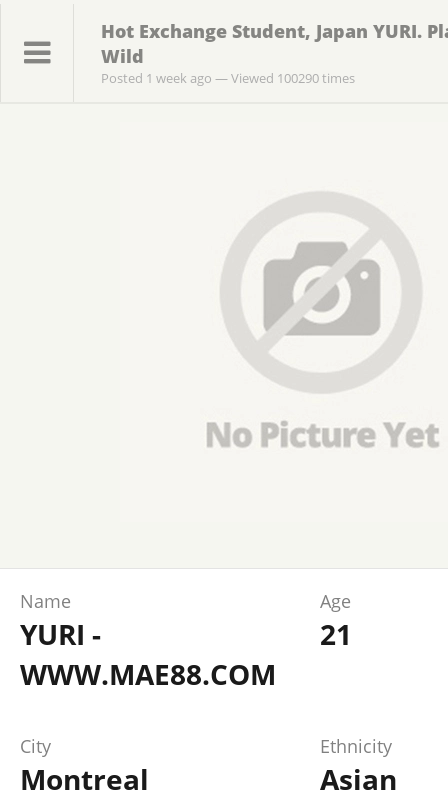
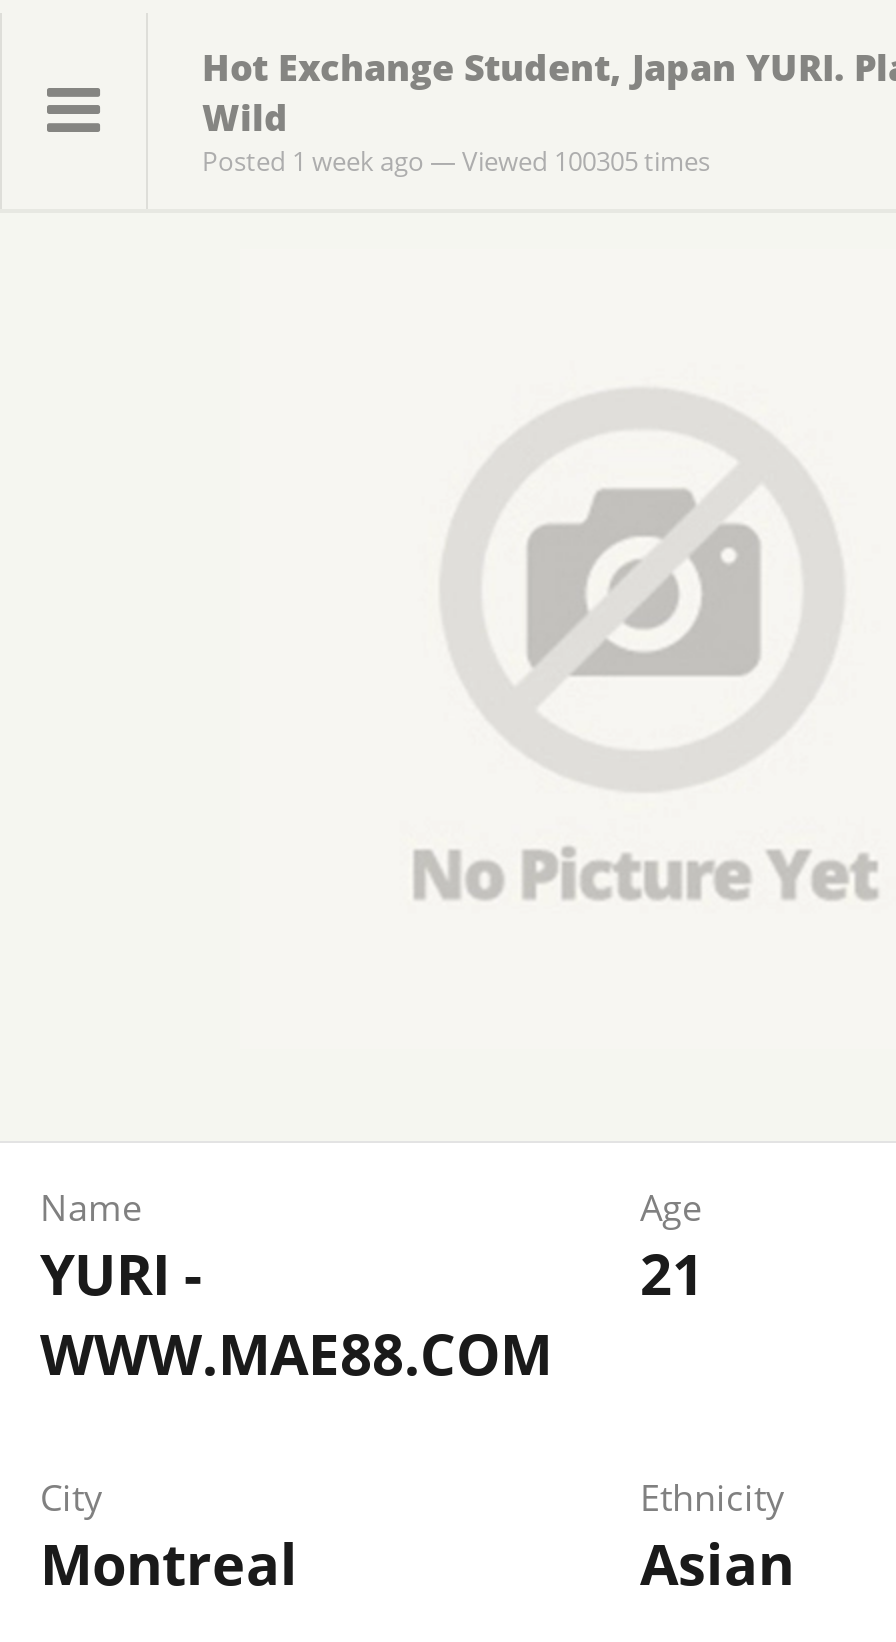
- Posted 1 week ago — Viewed 100290 times
+ Posted 1 week ago — Viewed 100305 times
